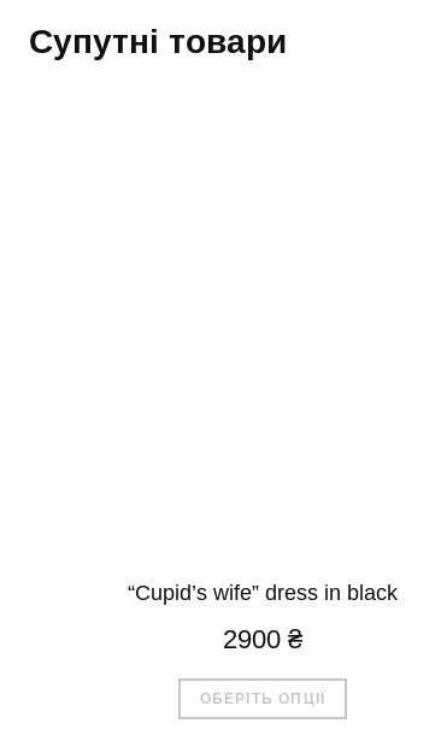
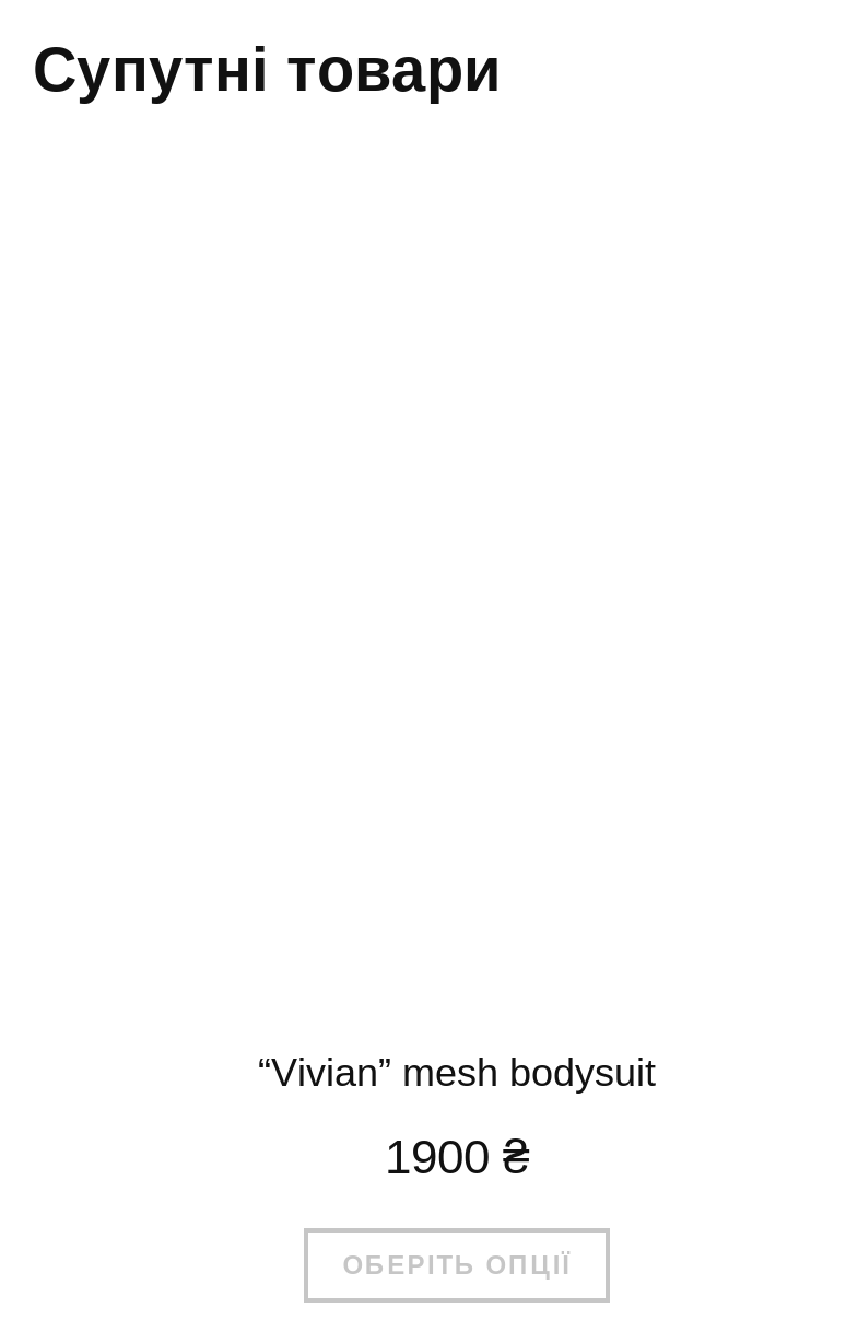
- “Cupid’s wife” dress in black
+ “Vivian” mesh bodysuit

- 2900 ₴
+ 1900 ₴
